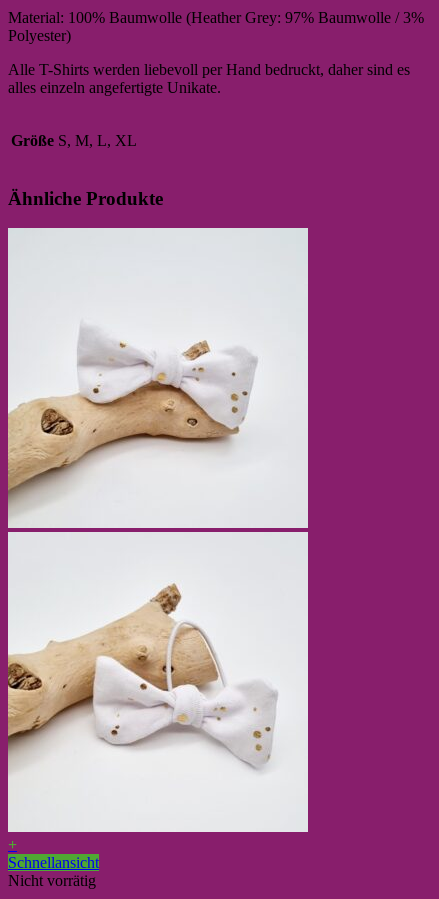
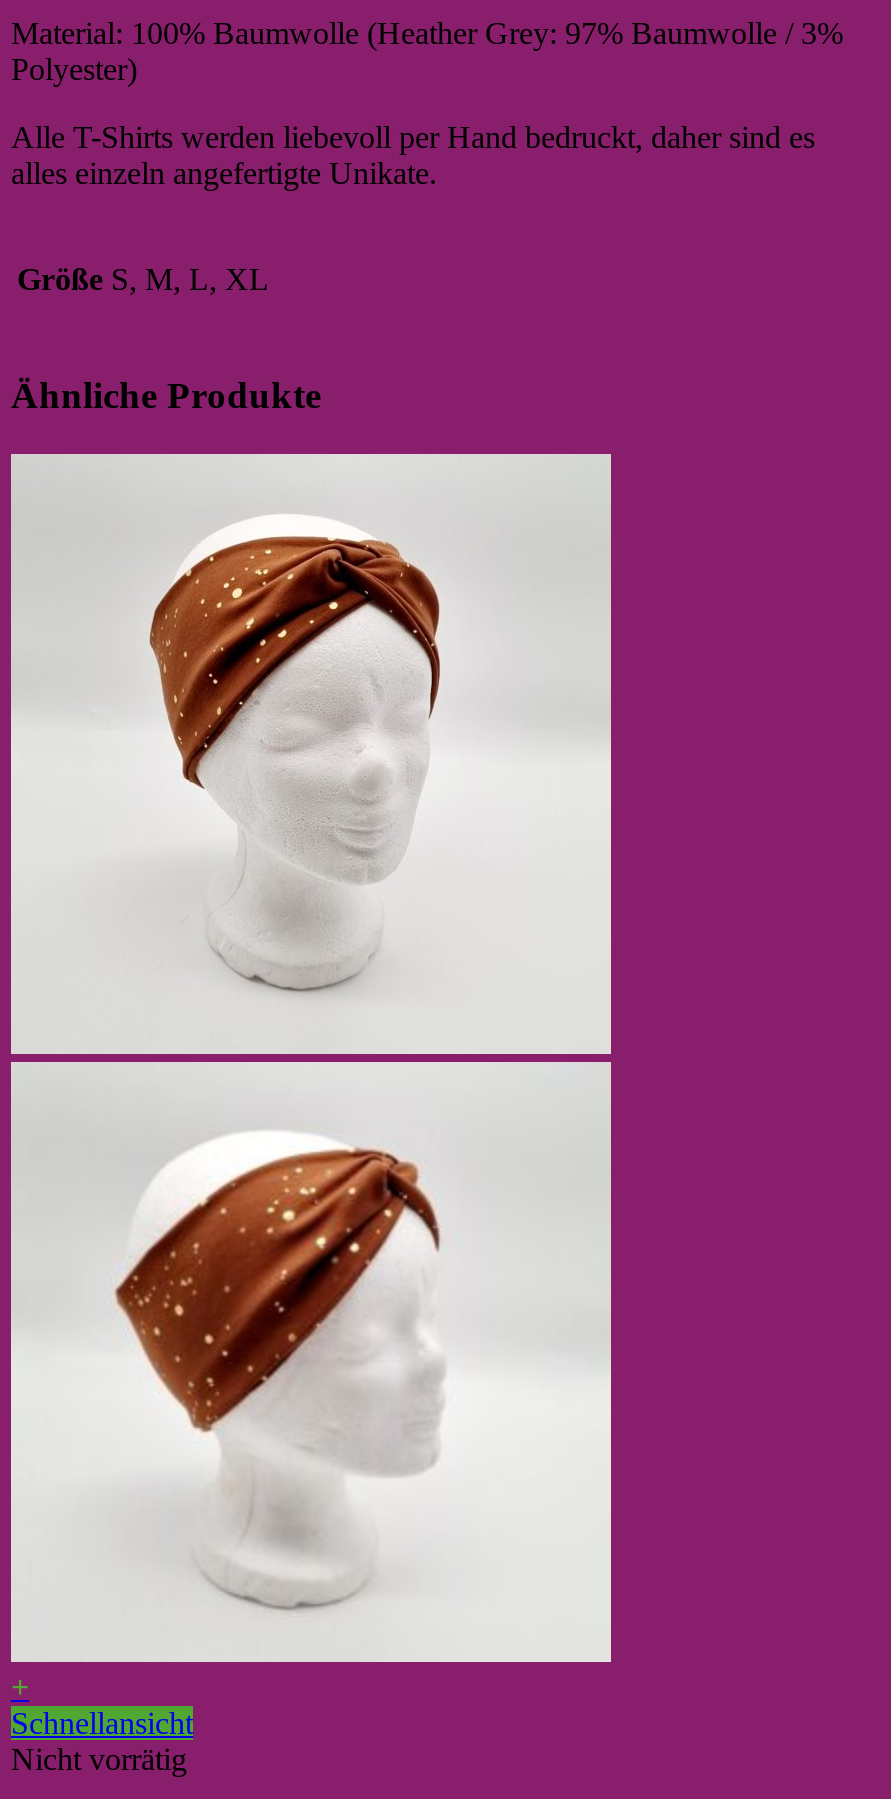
- [image]
+ [image]

- [image]
+ [image]
